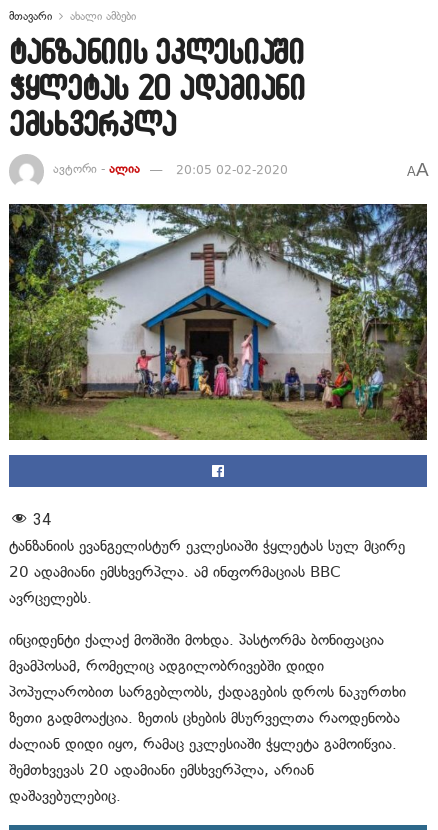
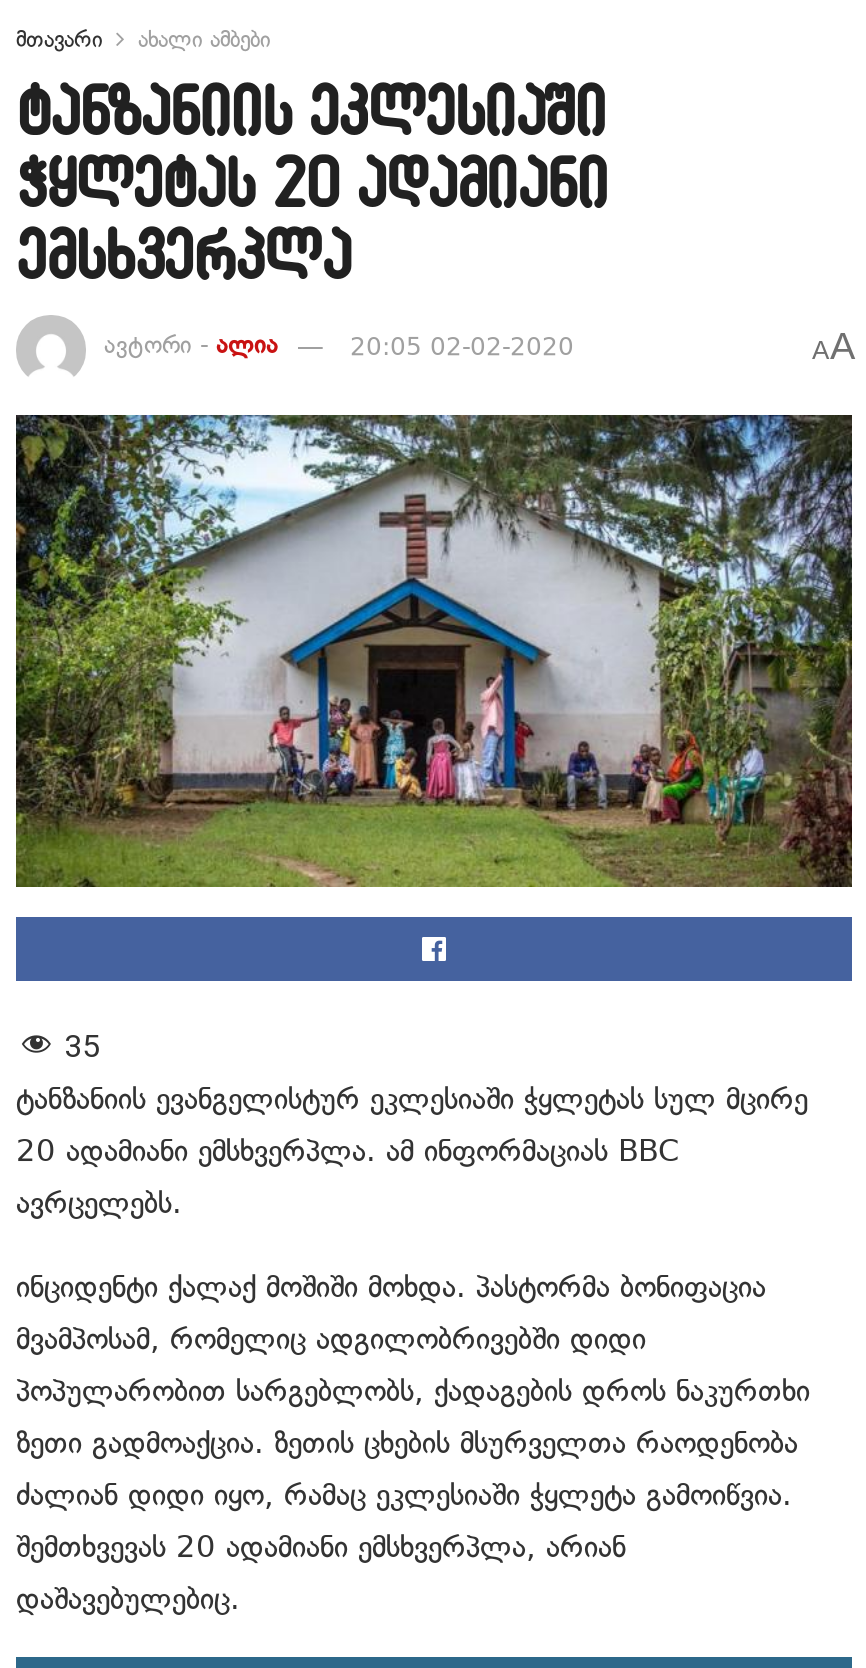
- 34
+ 35
